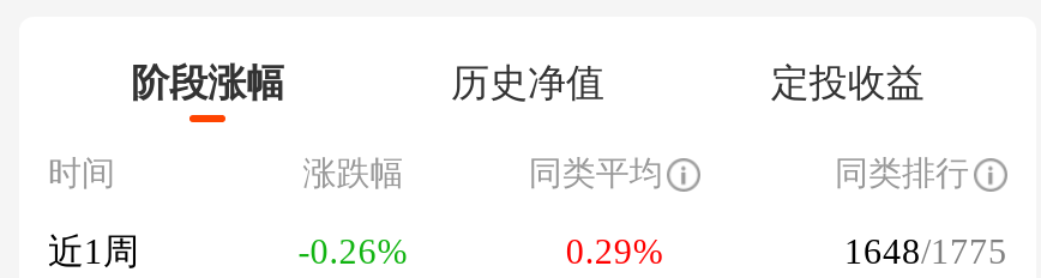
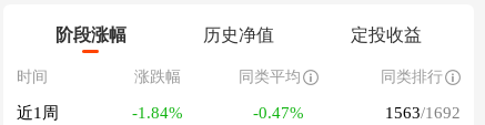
- -0.26%
+ -1.84%

- 0.29%
+ -0.47%

- 1648/1775
+ 1563/1692
